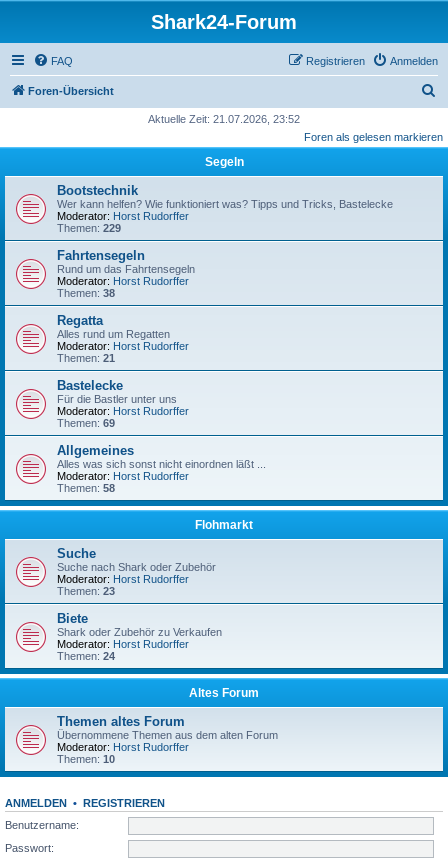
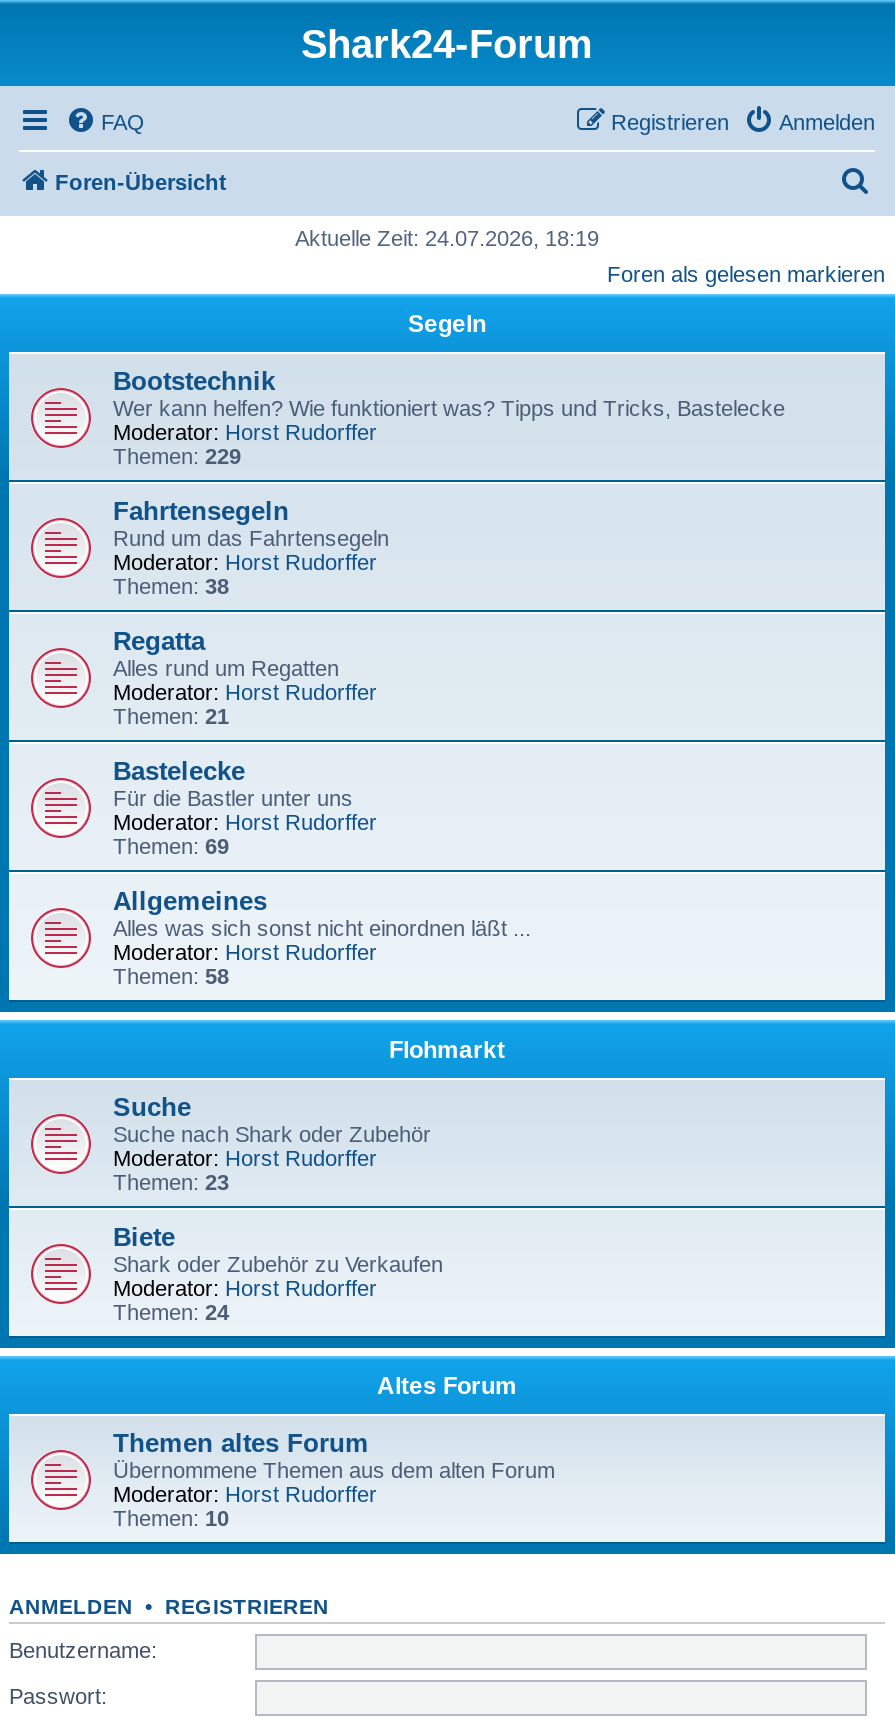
- Aktuelle Zeit: 21.07.2026, 23:52
+ Aktuelle Zeit: 24.07.2026, 18:19
